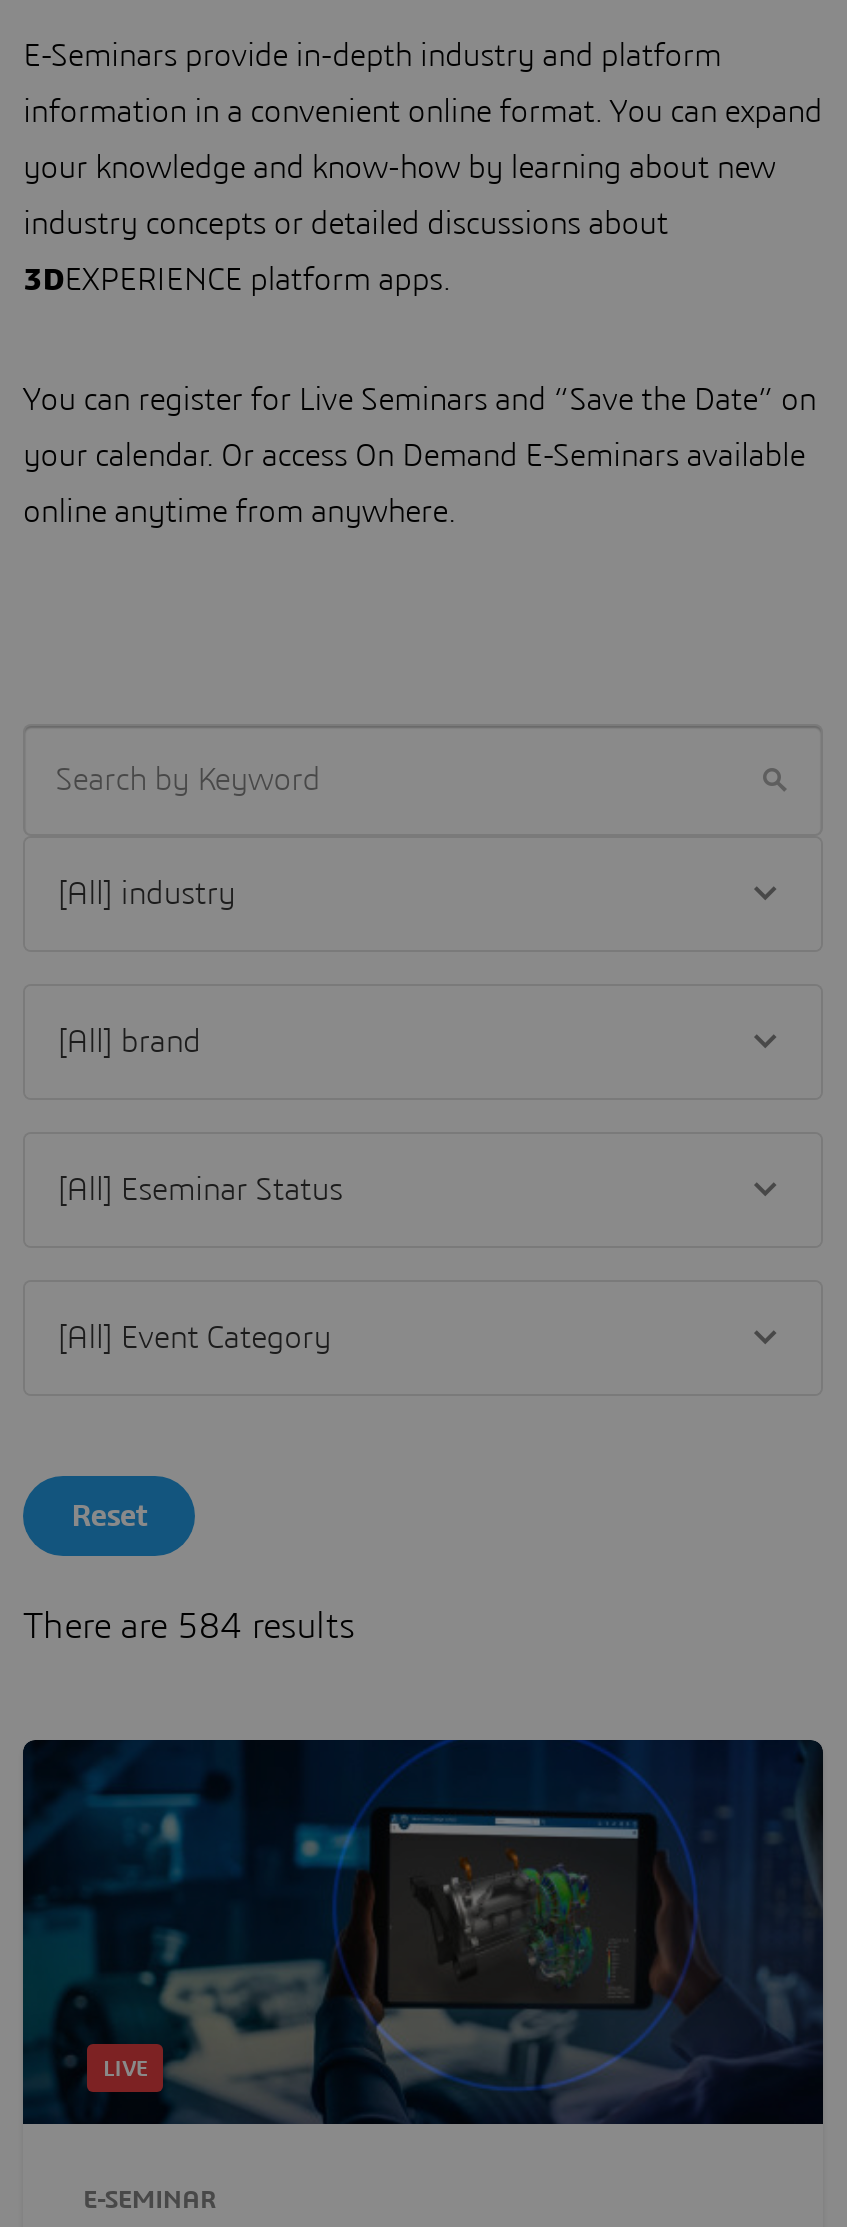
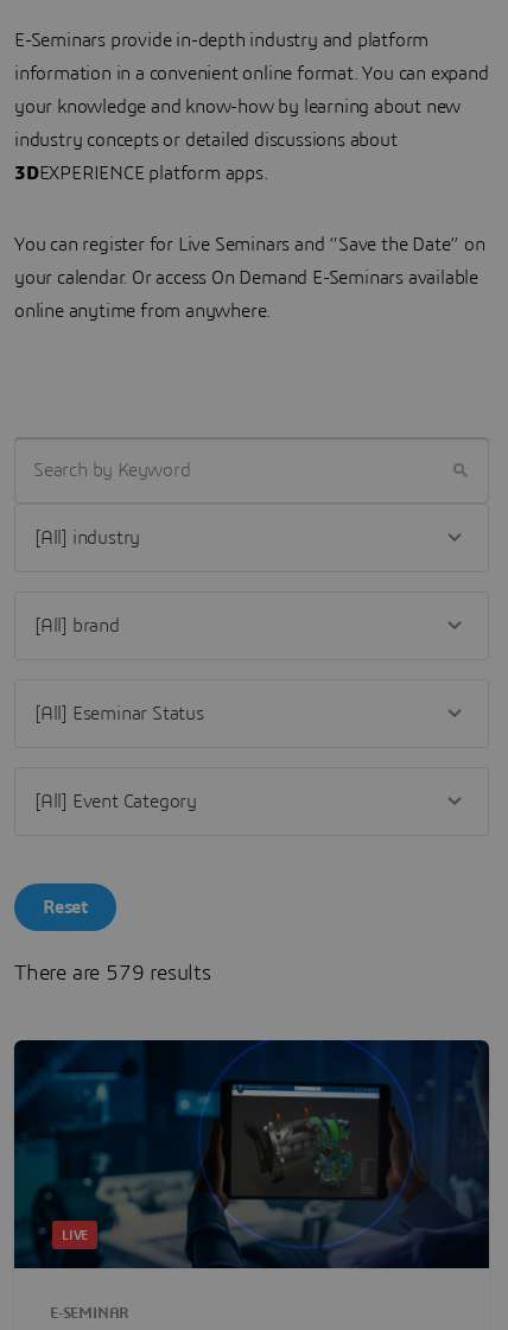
- There are 584 results
+ There are 579 results
